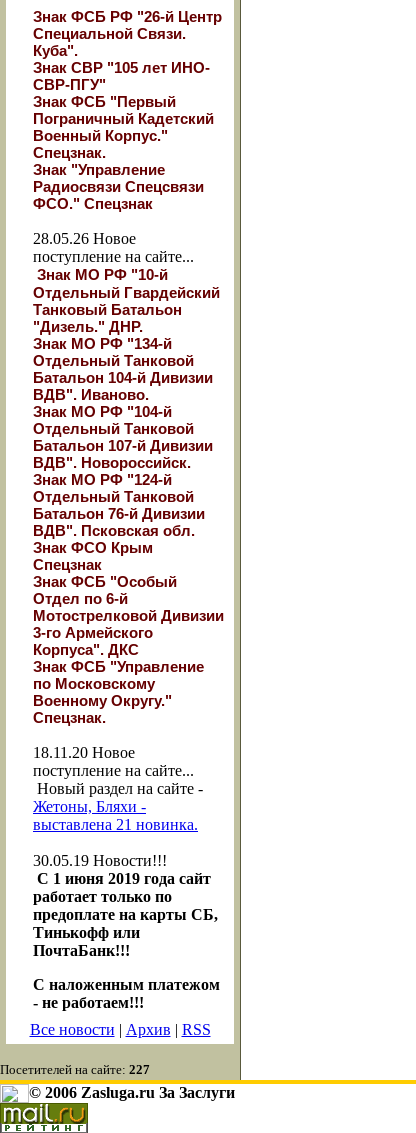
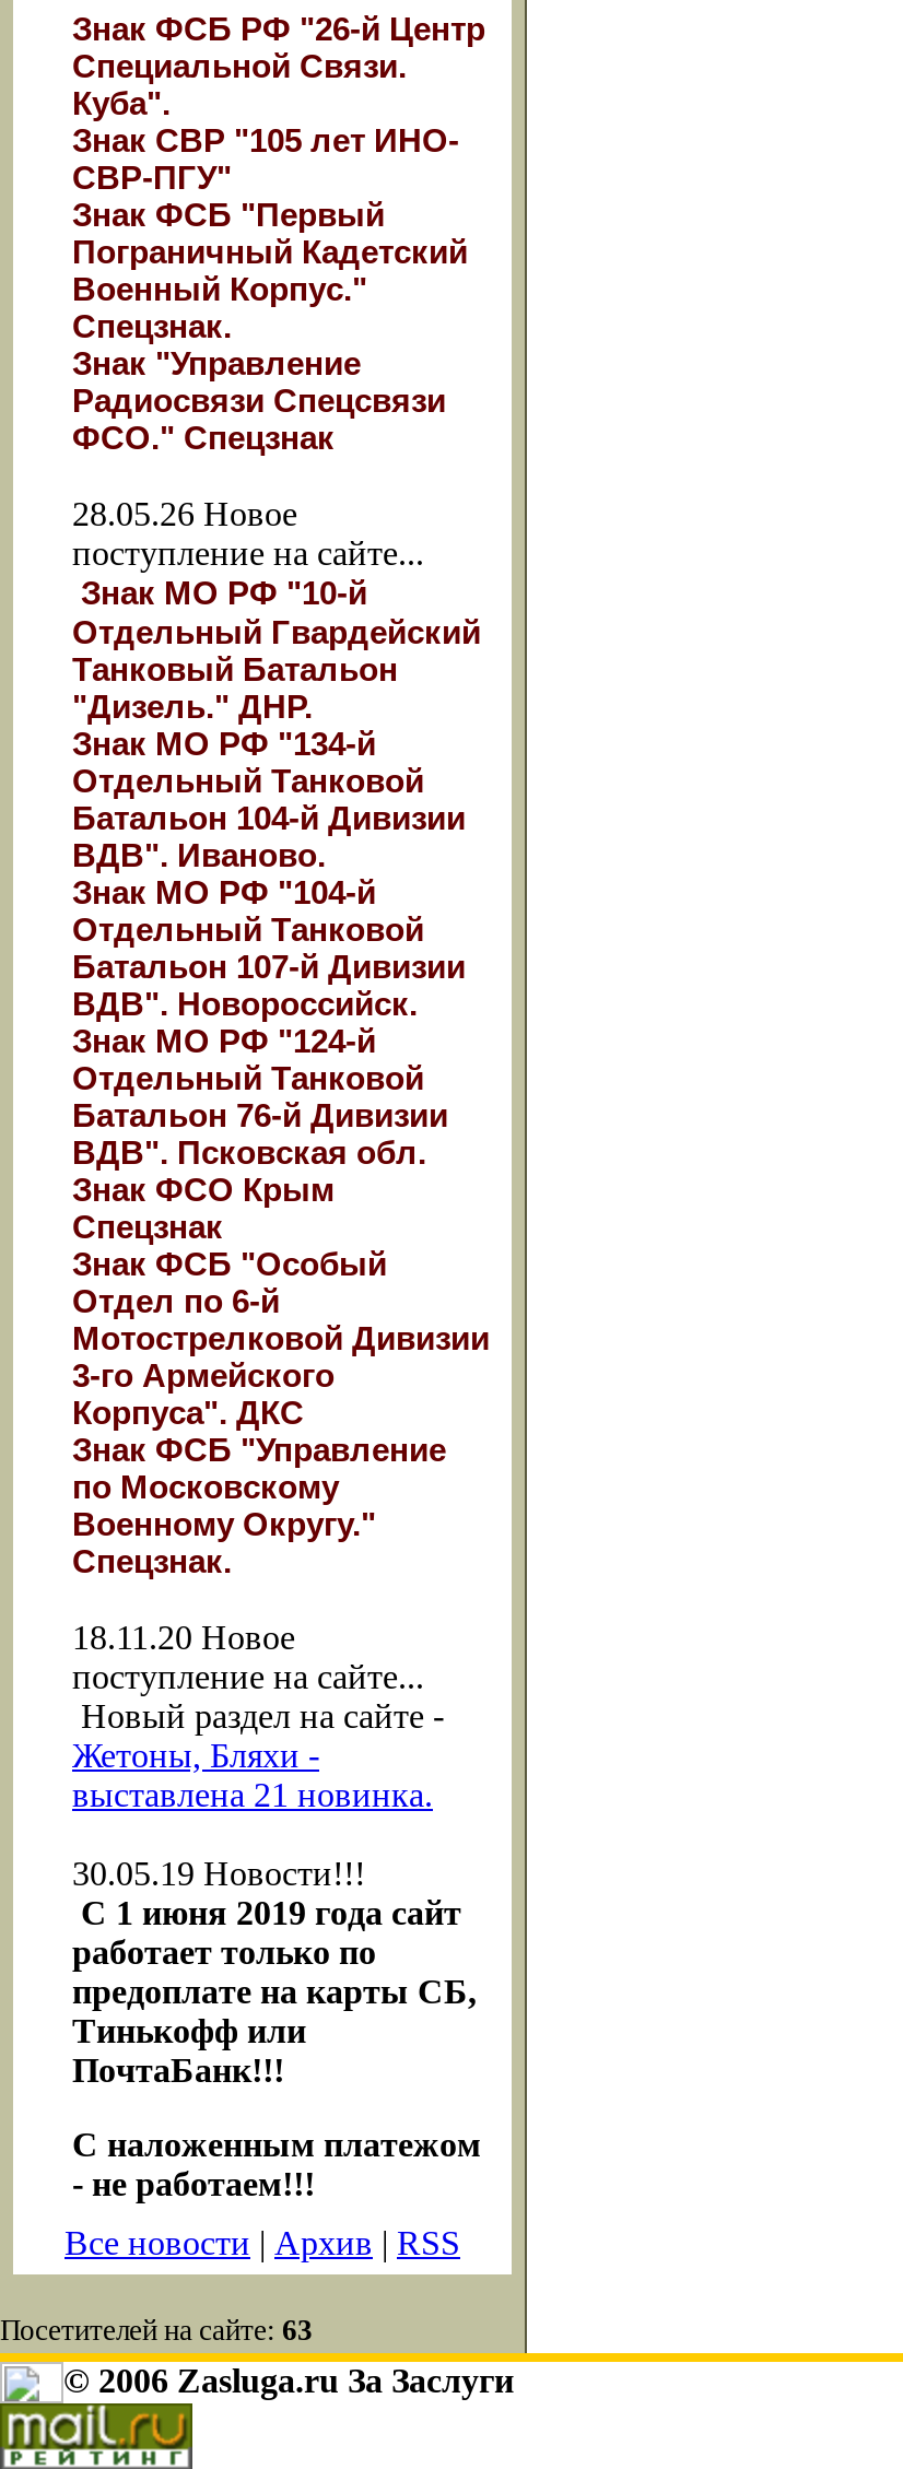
- Посетителей на сайте: 227
+ Посетителей на сайте: 63
